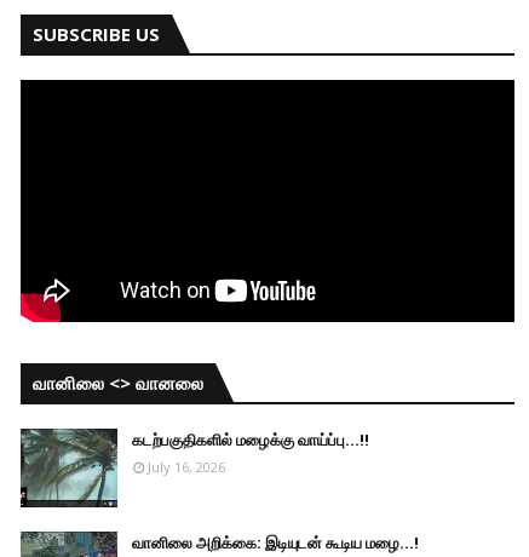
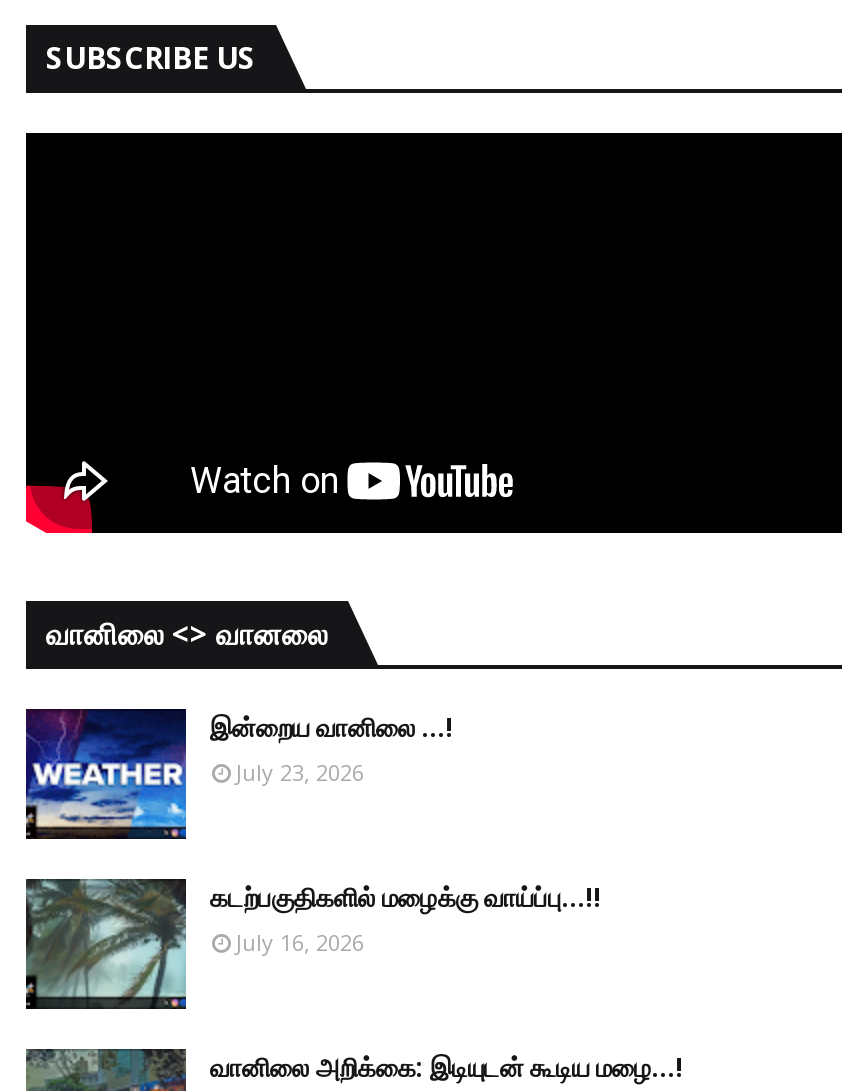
+ [image]
+ இன்றைய வானிலை ...!
+ July 23, 2026
